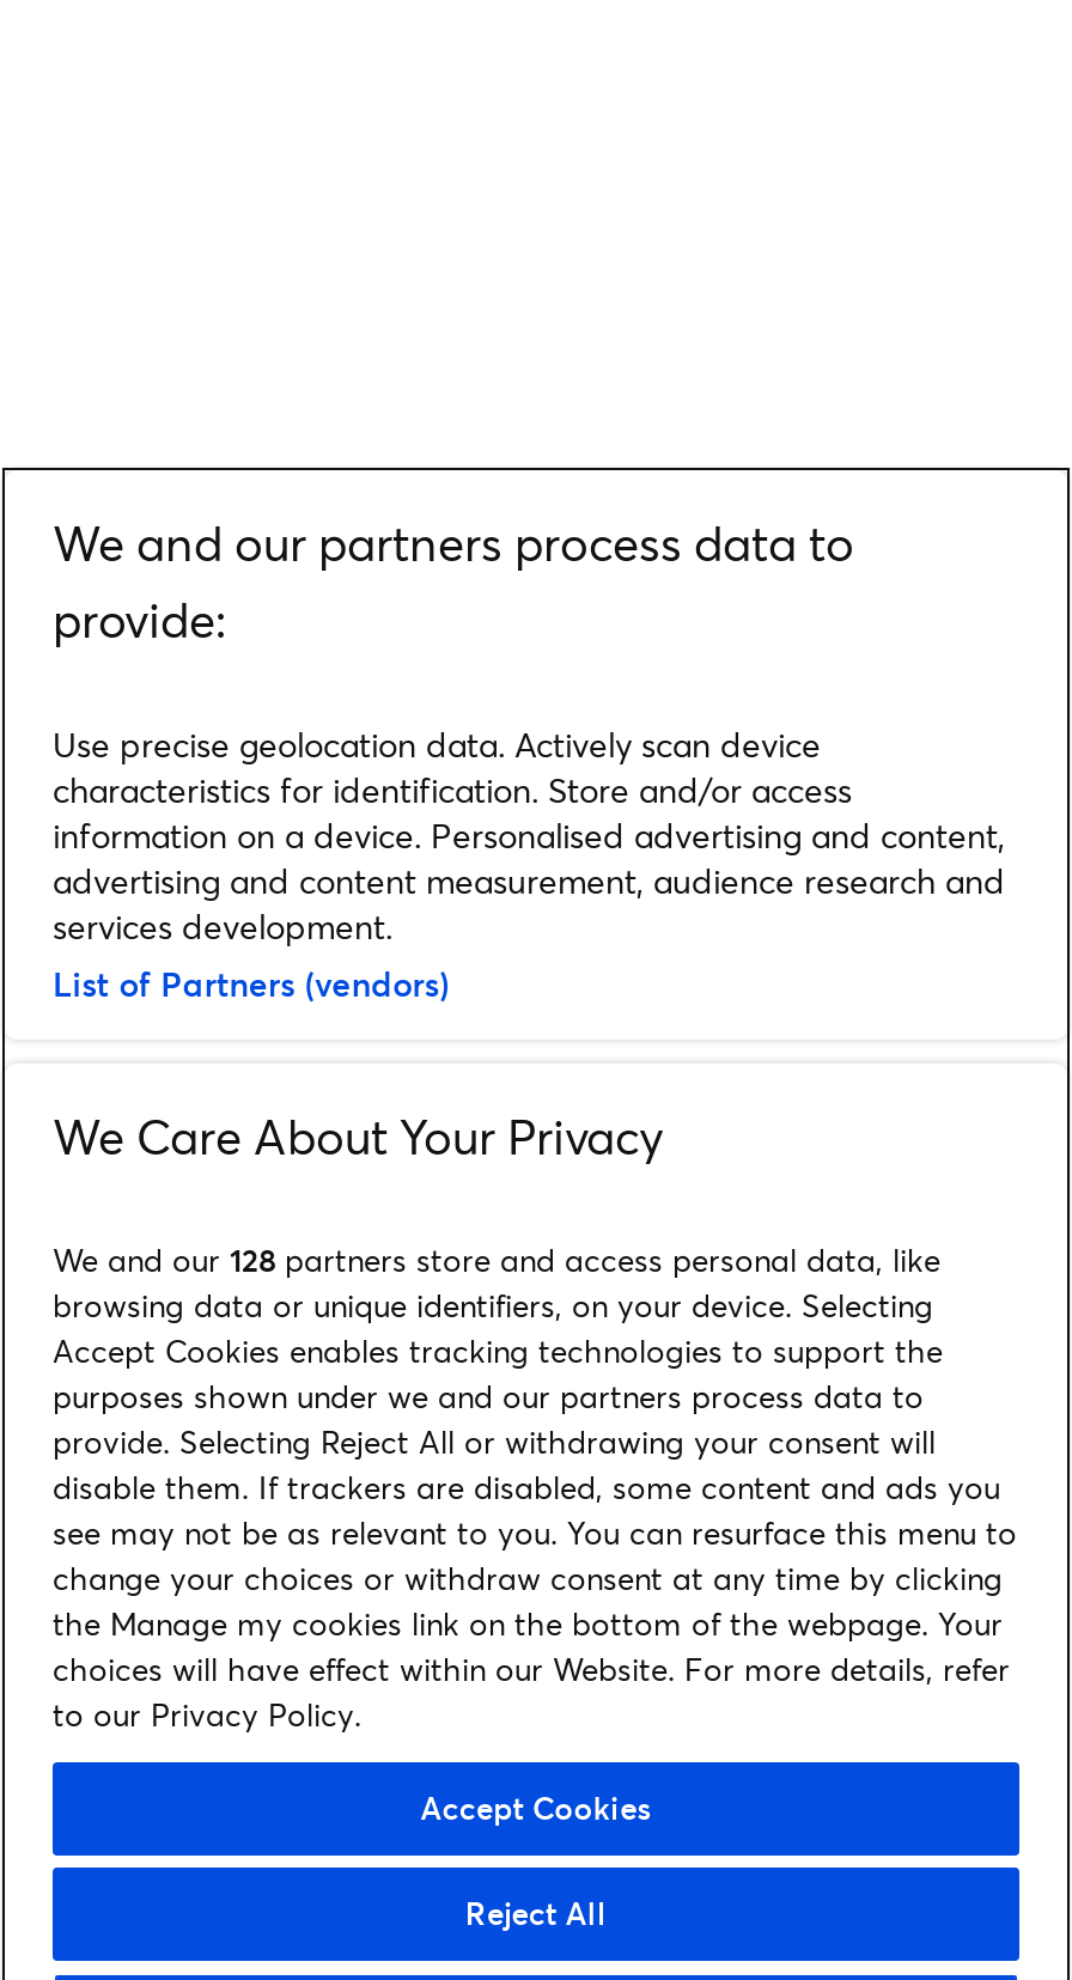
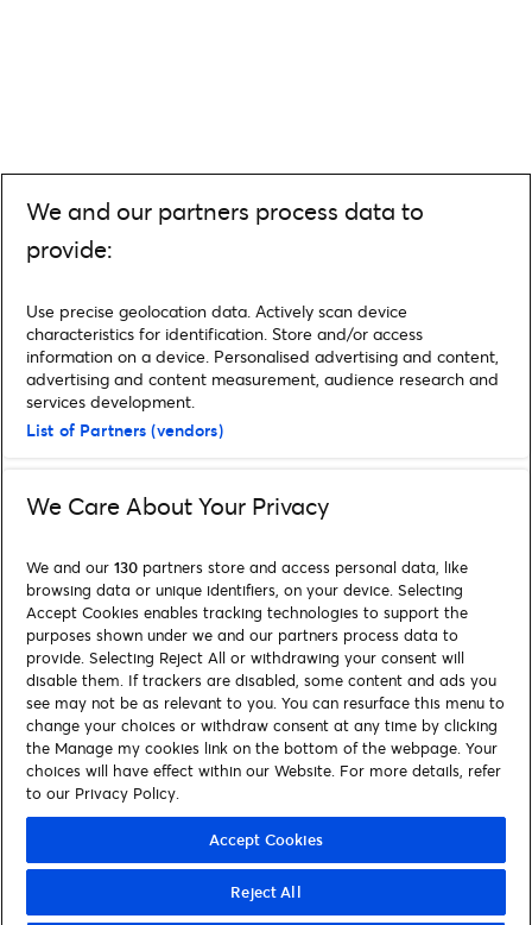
- We and our 128 partners store and access personal data, like
+ We and our 130 partners store and access personal data, like
